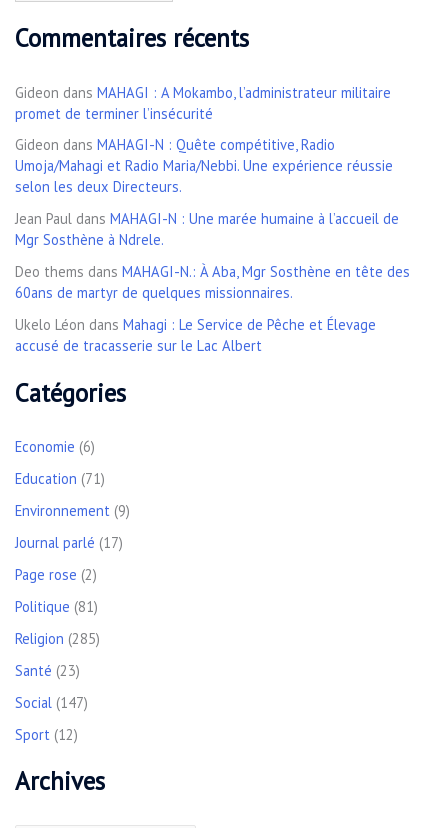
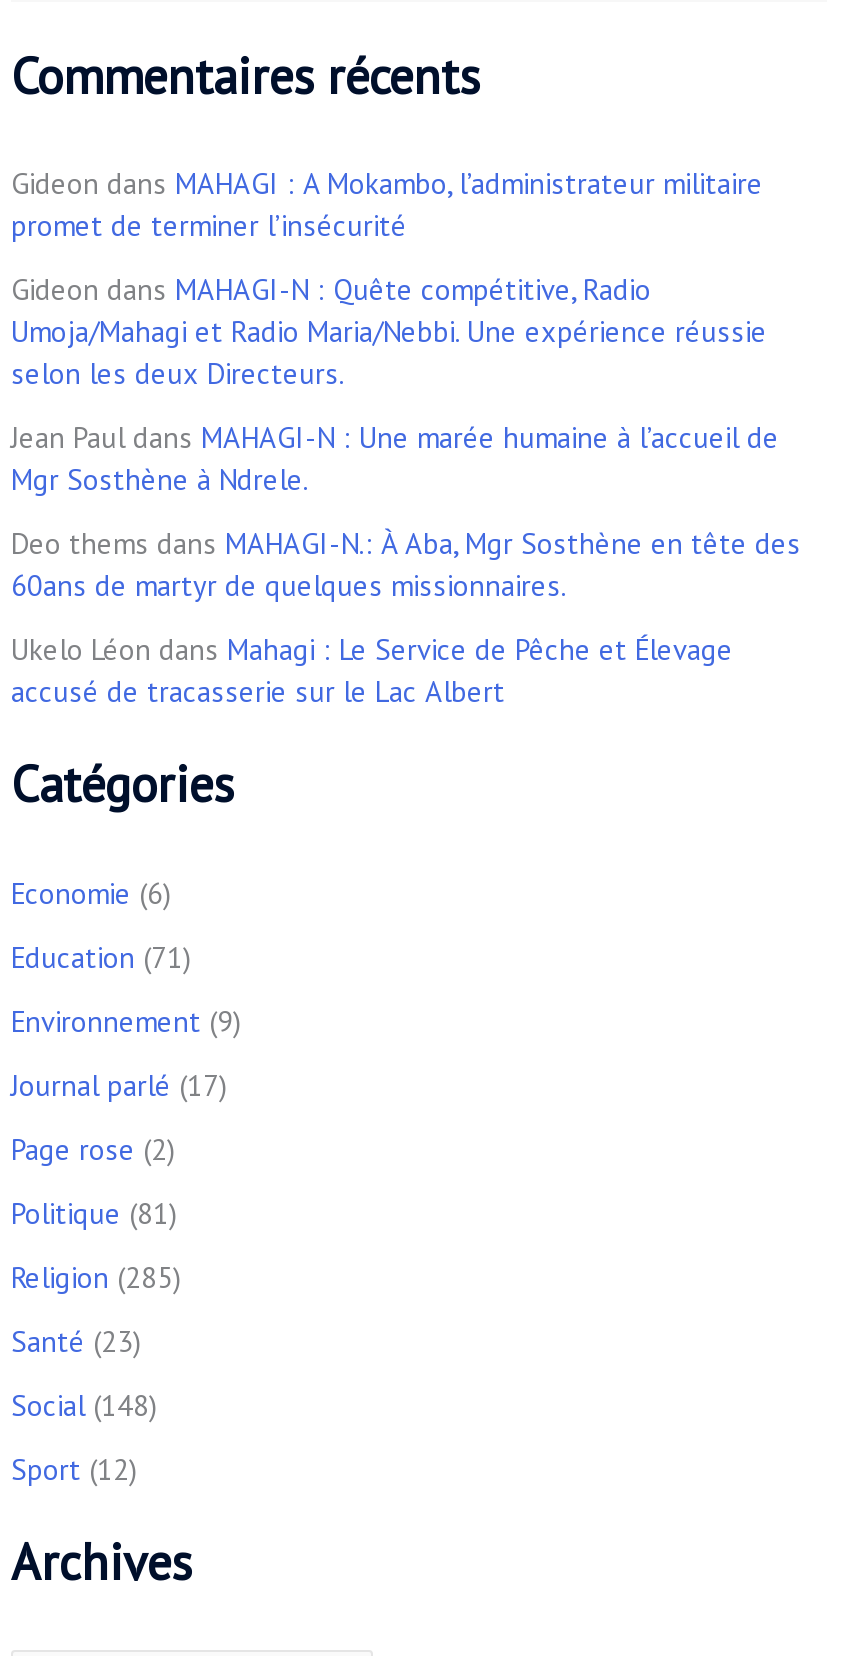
- Social (147)
+ Social (148)
